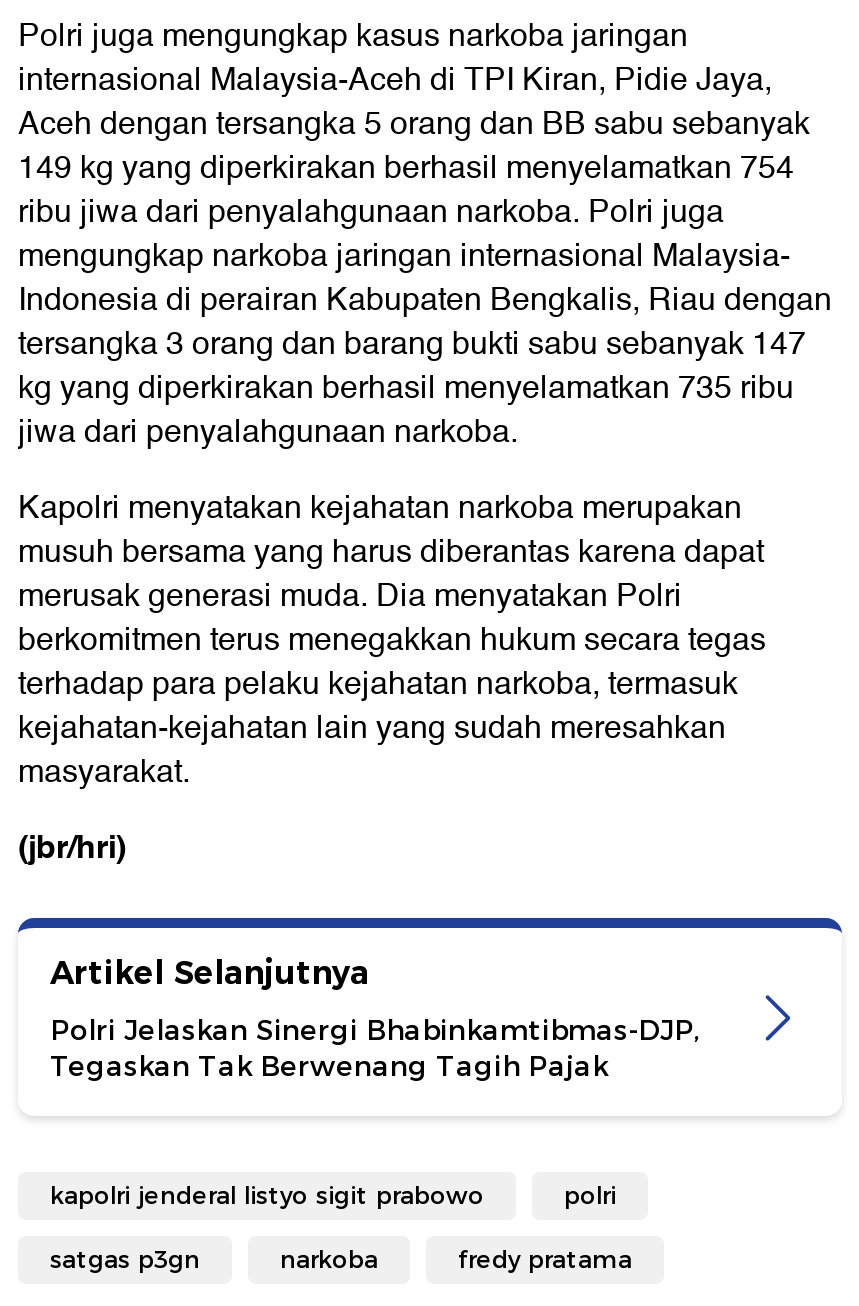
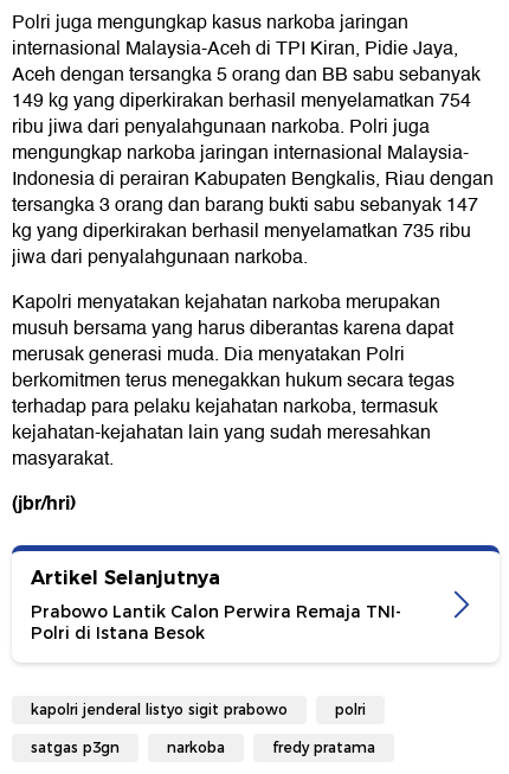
- Polri Jelaskan Sinergi Bhabinkamtibmas-DJP,
- Tegaskan Tak Berwenang Tagih Pajak
+ Prabowo Lantik Calon Perwira Remaja TNI-
+ Polri di Istana Besok
